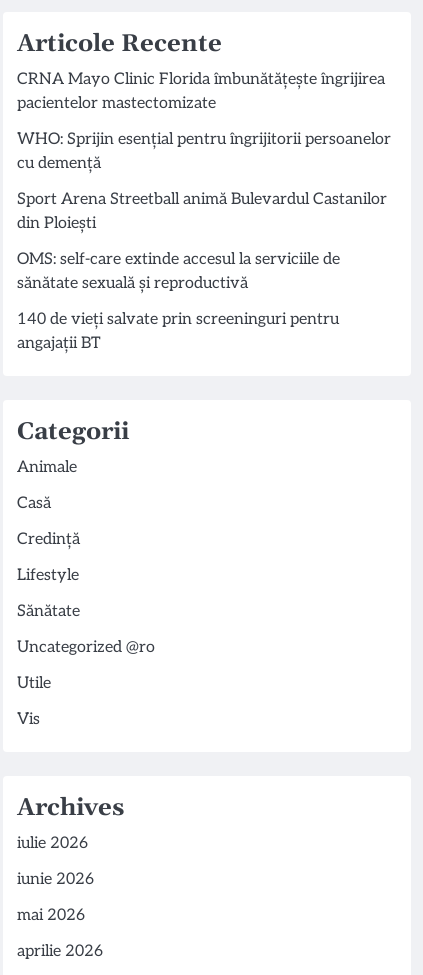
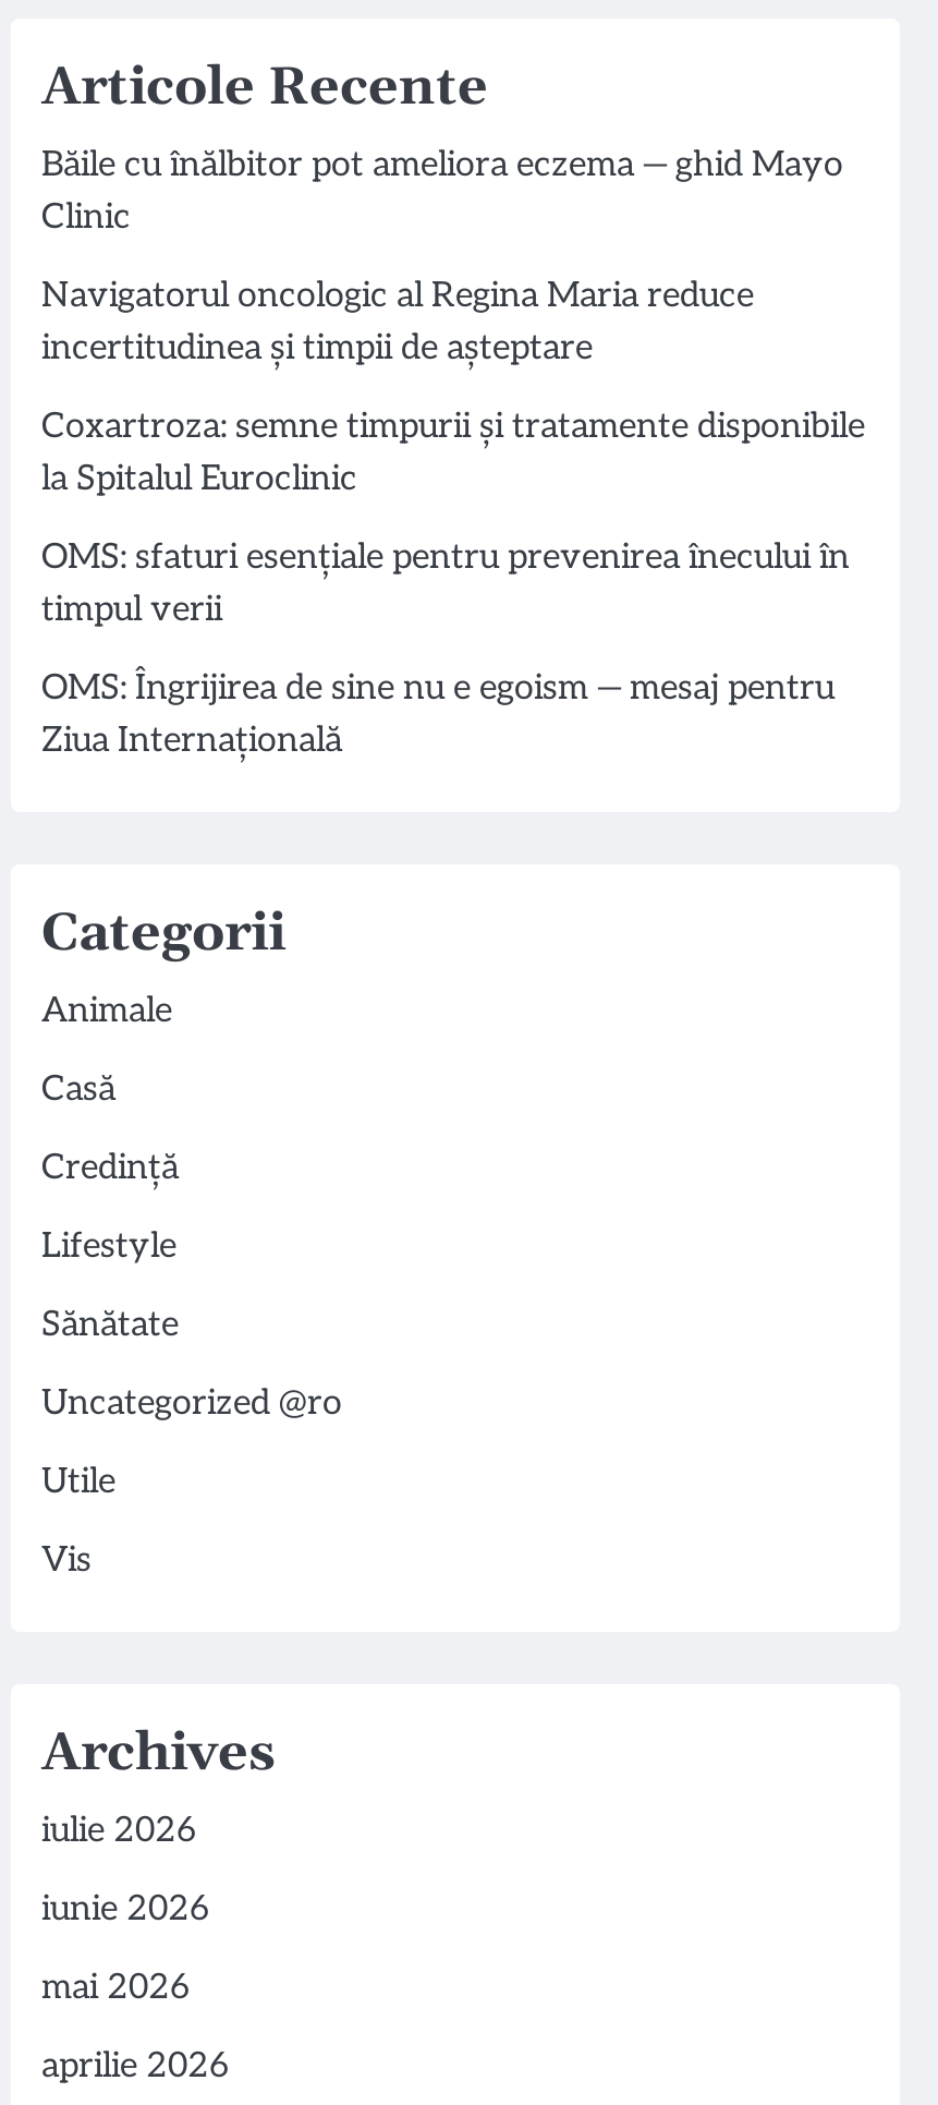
- CRNA Mayo Clinic Florida îmbunătățește îngrijirea
- pacientelor mastectomizate
+ Băile cu înălbitor pot ameliora eczema — ghid Mayo
+ Clinic

- WHO: Sprijin esențial pentru îngrijitorii persoanelor
- cu demență
+ Navigatorul oncologic al Regina Maria reduce
+ incertitudinea și timpii de așteptare

- Sport Arena Streetball animă Bulevardul Castanilor
- din Ploiești
+ Coxartroza: semne timpurii și tratamente disponibile
+ la Spitalul Euroclinic

- OMS: self-care extinde accesul la serviciile de
- sănătate sexuală și reproductivă
+ OMS: sfaturi esențiale pentru prevenirea înecului în
+ timpul verii

- 140 de vieți salvate prin screeninguri pentru
- angajații BT
+ OMS: Îngrijirea de sine nu e egoism — mesaj pentru
+ Ziua Internațională
